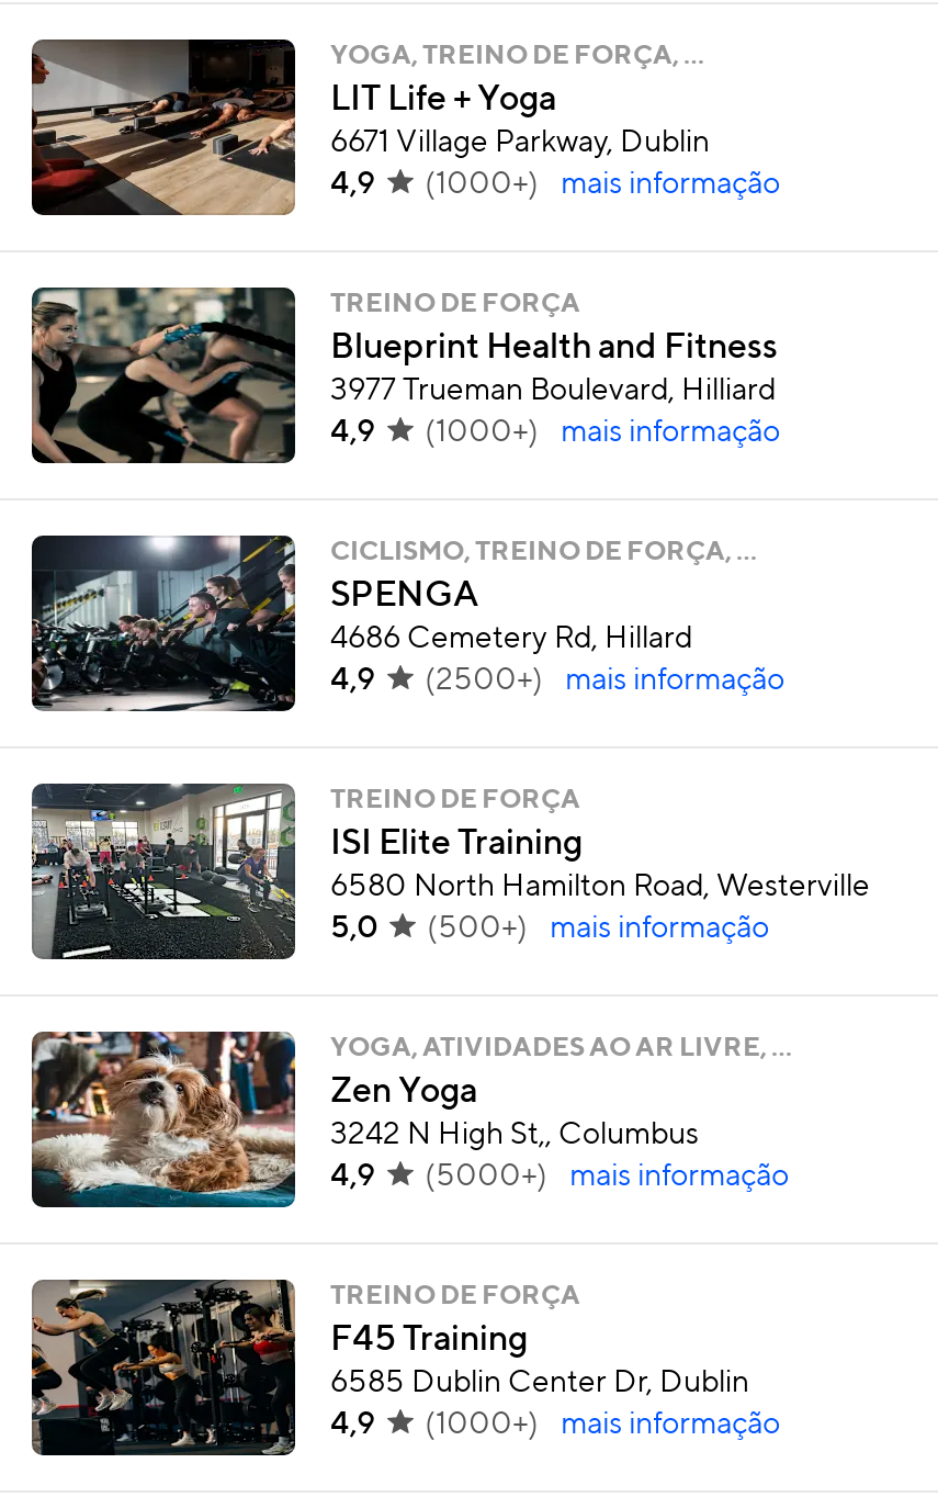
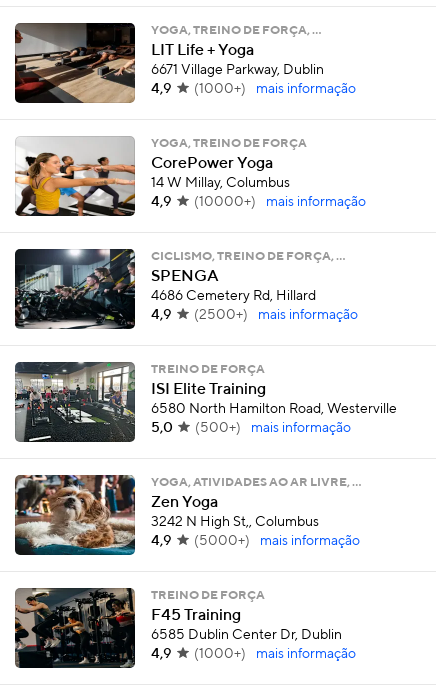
- [image]
- TREINO DE FORÇA
- Blueprint Health and Fitness
- 3977 Trueman Boulevard, Hilliard
+ [image]
+ YOGA, TREINO DE FORÇA
+ CorePower Yoga
+ 14 W Millay, Columbus

- 4,9 (1000+) mais informação
+ 4,9 (10000+) mais informação
